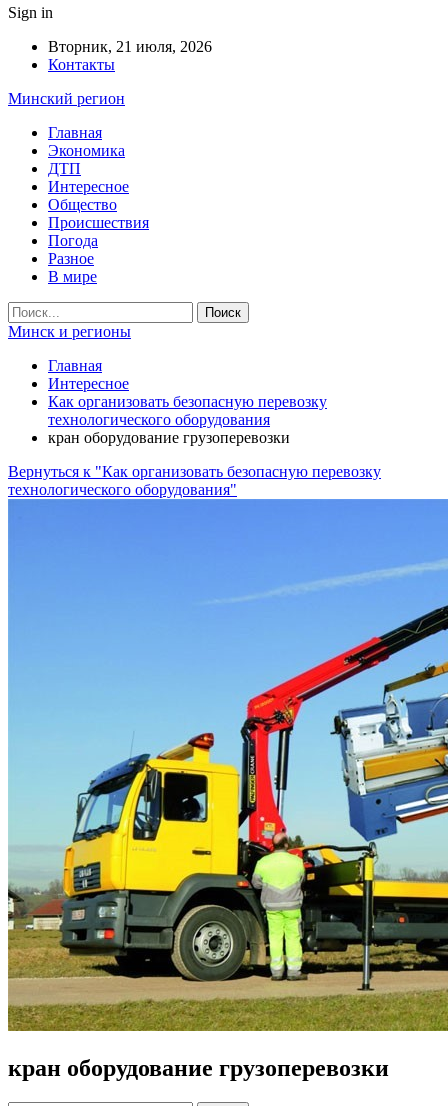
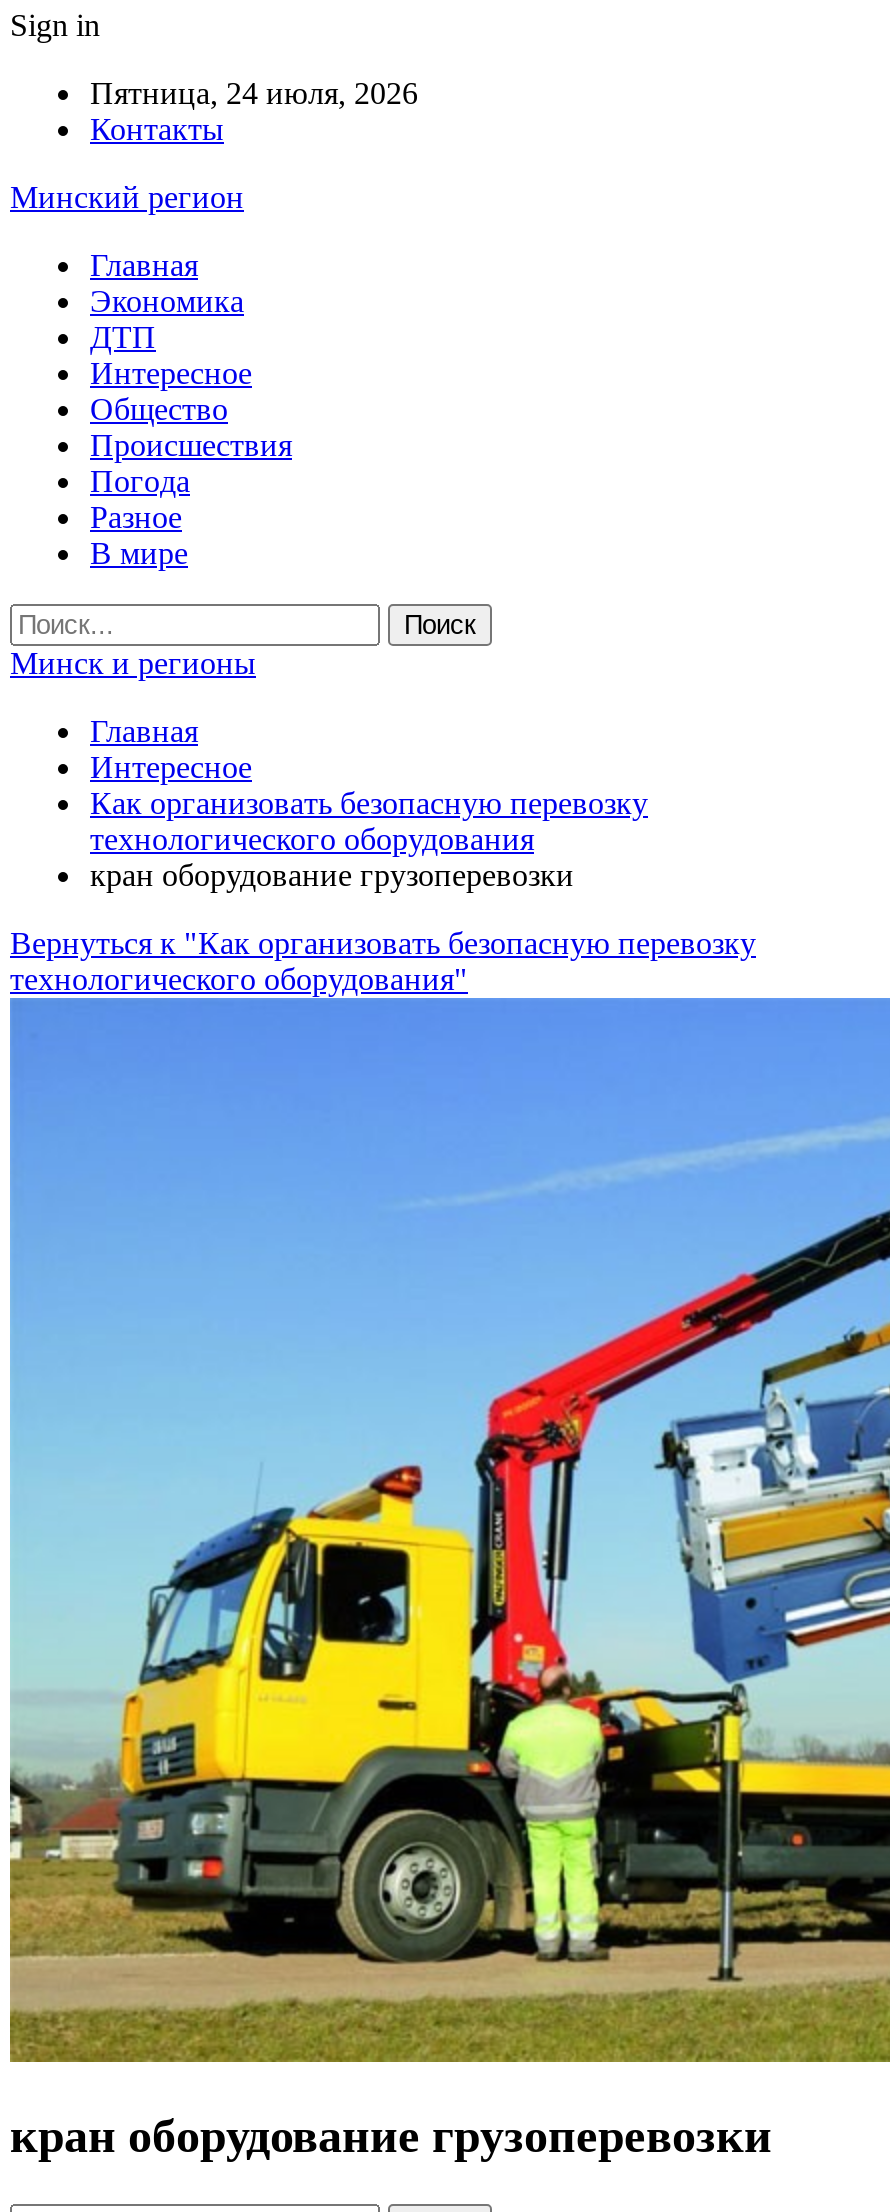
- Вторник, 21 июля, 2026
+ Пятница, 24 июля, 2026
